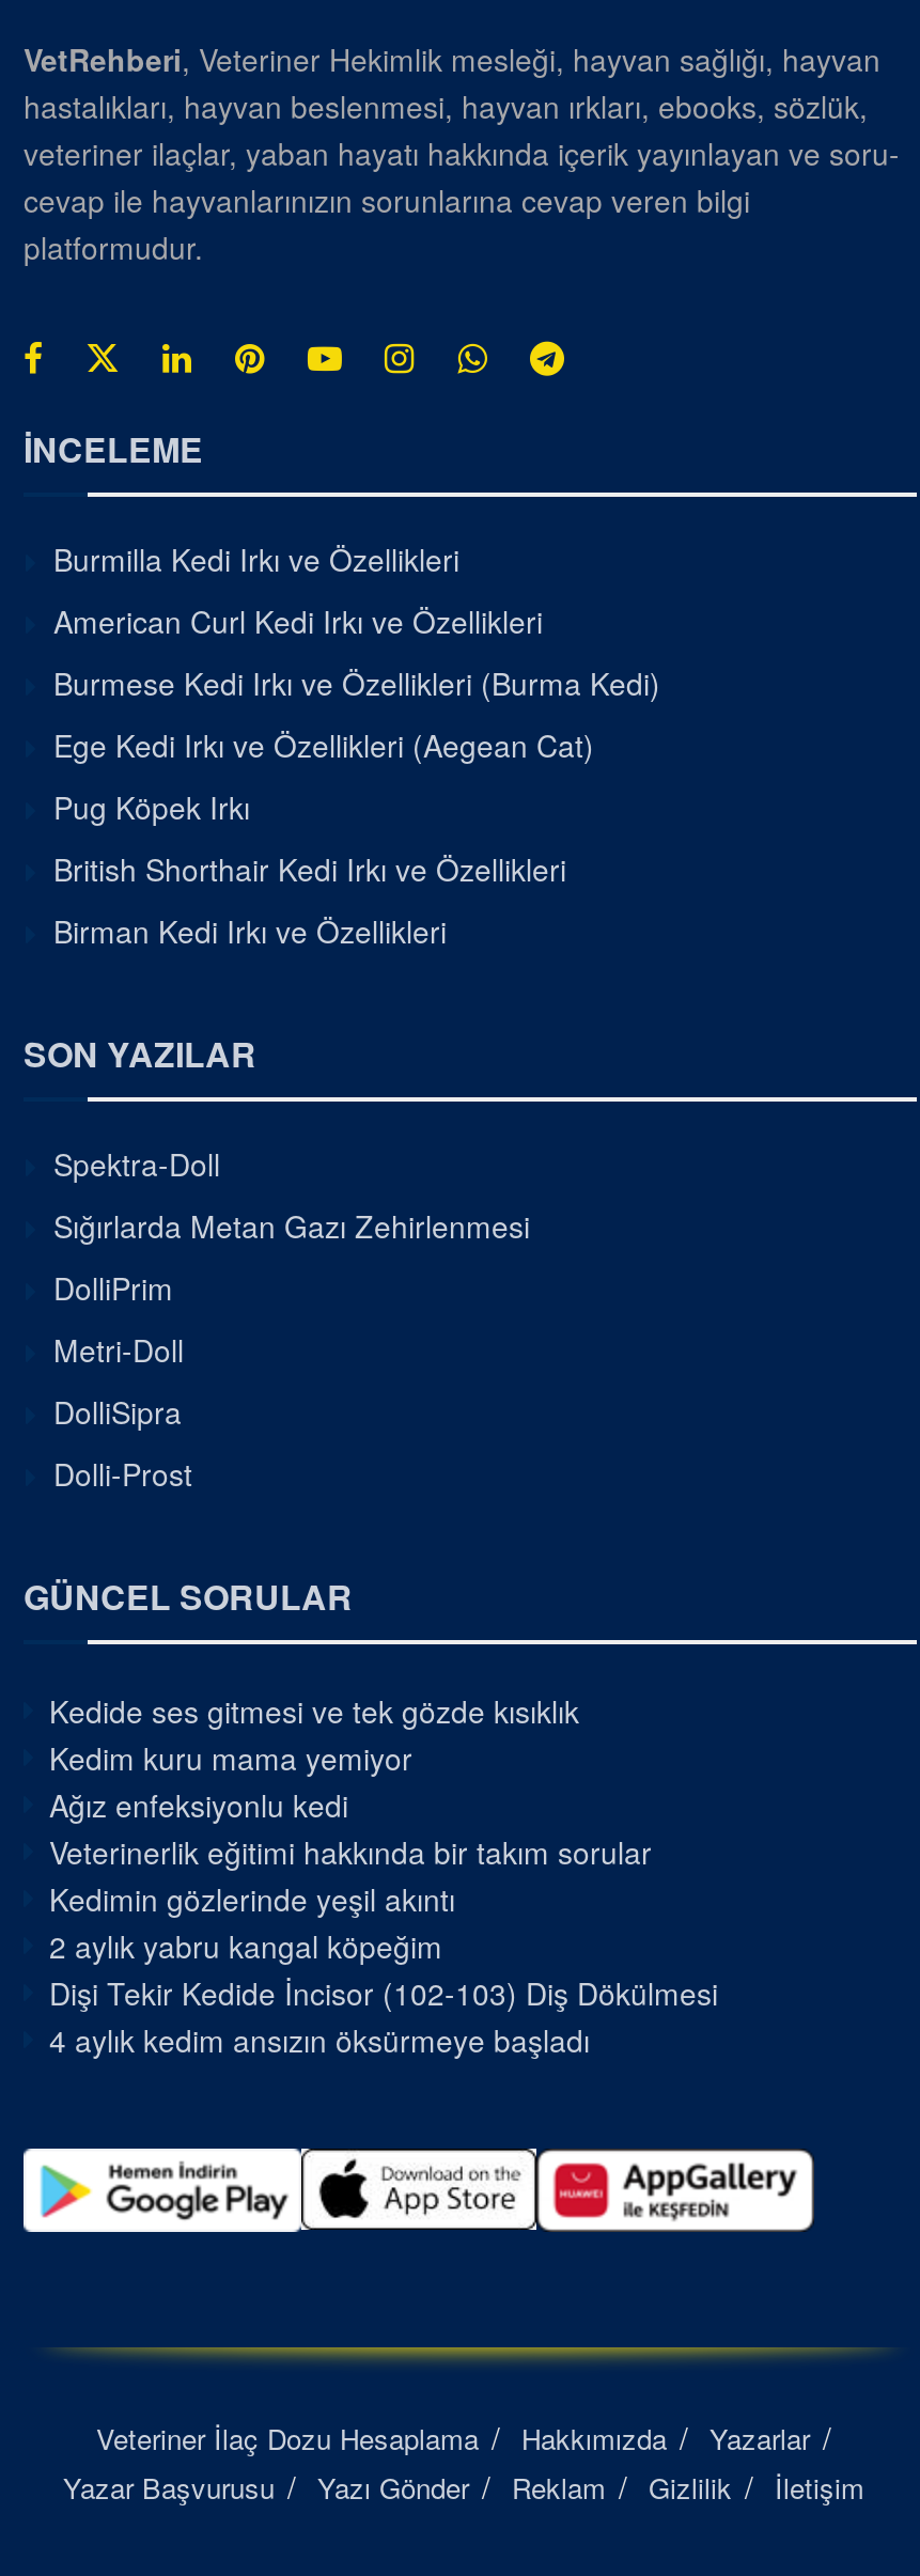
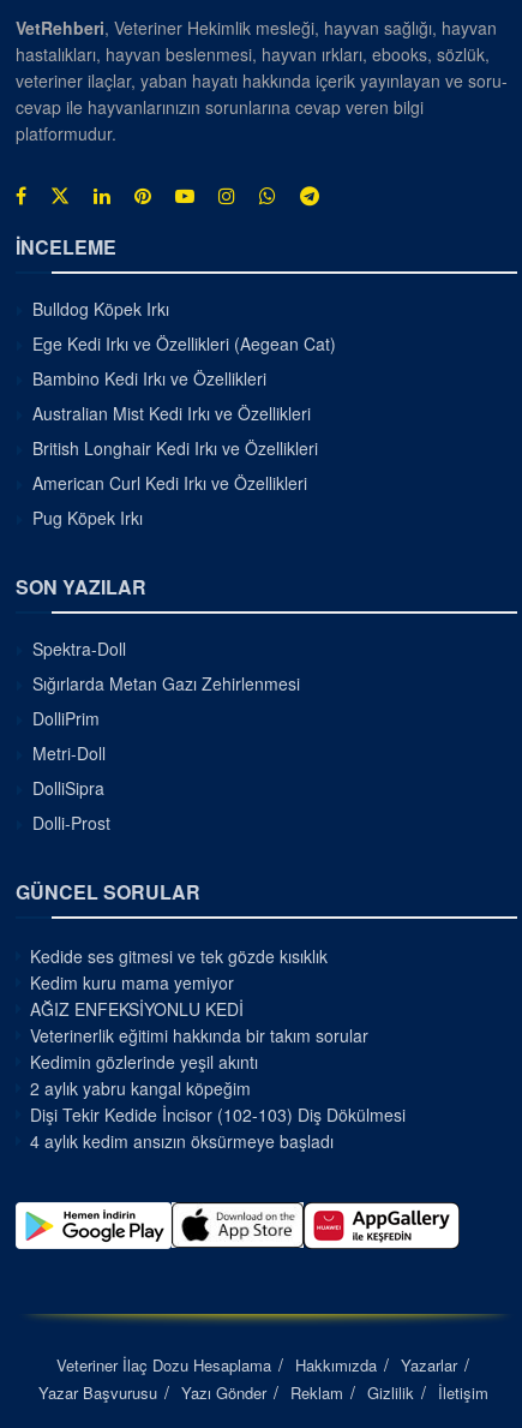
- Burmilla Kedi Irkı ve Özellikleri
- Burmese Kedi Irkı ve Özellikleri (Burma Kedi)
+ Bulldog Köpek Irkı

moved down: American Curl Kedi Irkı ve Özellikleri

moved up: Ege Kedi Irkı ve Özellikleri (Aegean Cat)

+ Bambino Kedi Irkı ve Özellikleri
+ Australian Mist Kedi Irkı ve Özellikleri
+ British Longhair Kedi Irkı ve Özellikleri

moved down: Pug Köpek Irkı

- British Shorthair Kedi Irkı ve Özellikleri
- Birman Kedi Irkı ve Özellikleri

- Ağız enfeksiyonlu kedi
+ AĞIZ ENFEKSİYONLU KEDİ
